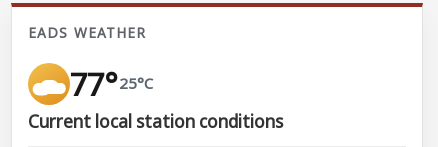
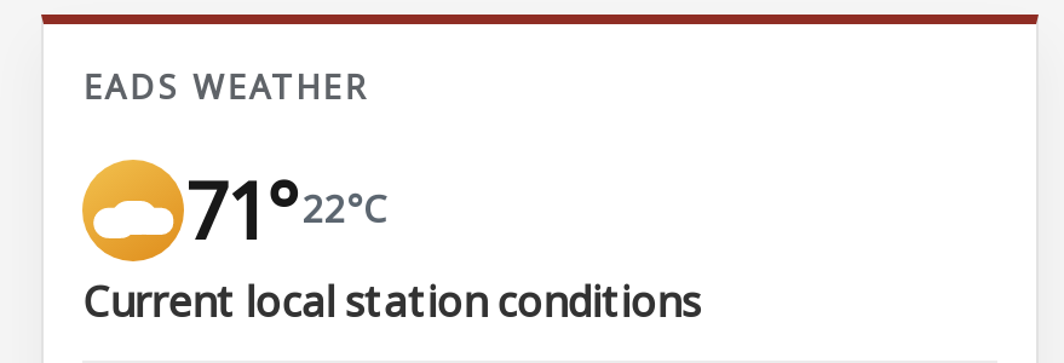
- 77° 25°C
+ 71° 22°C
